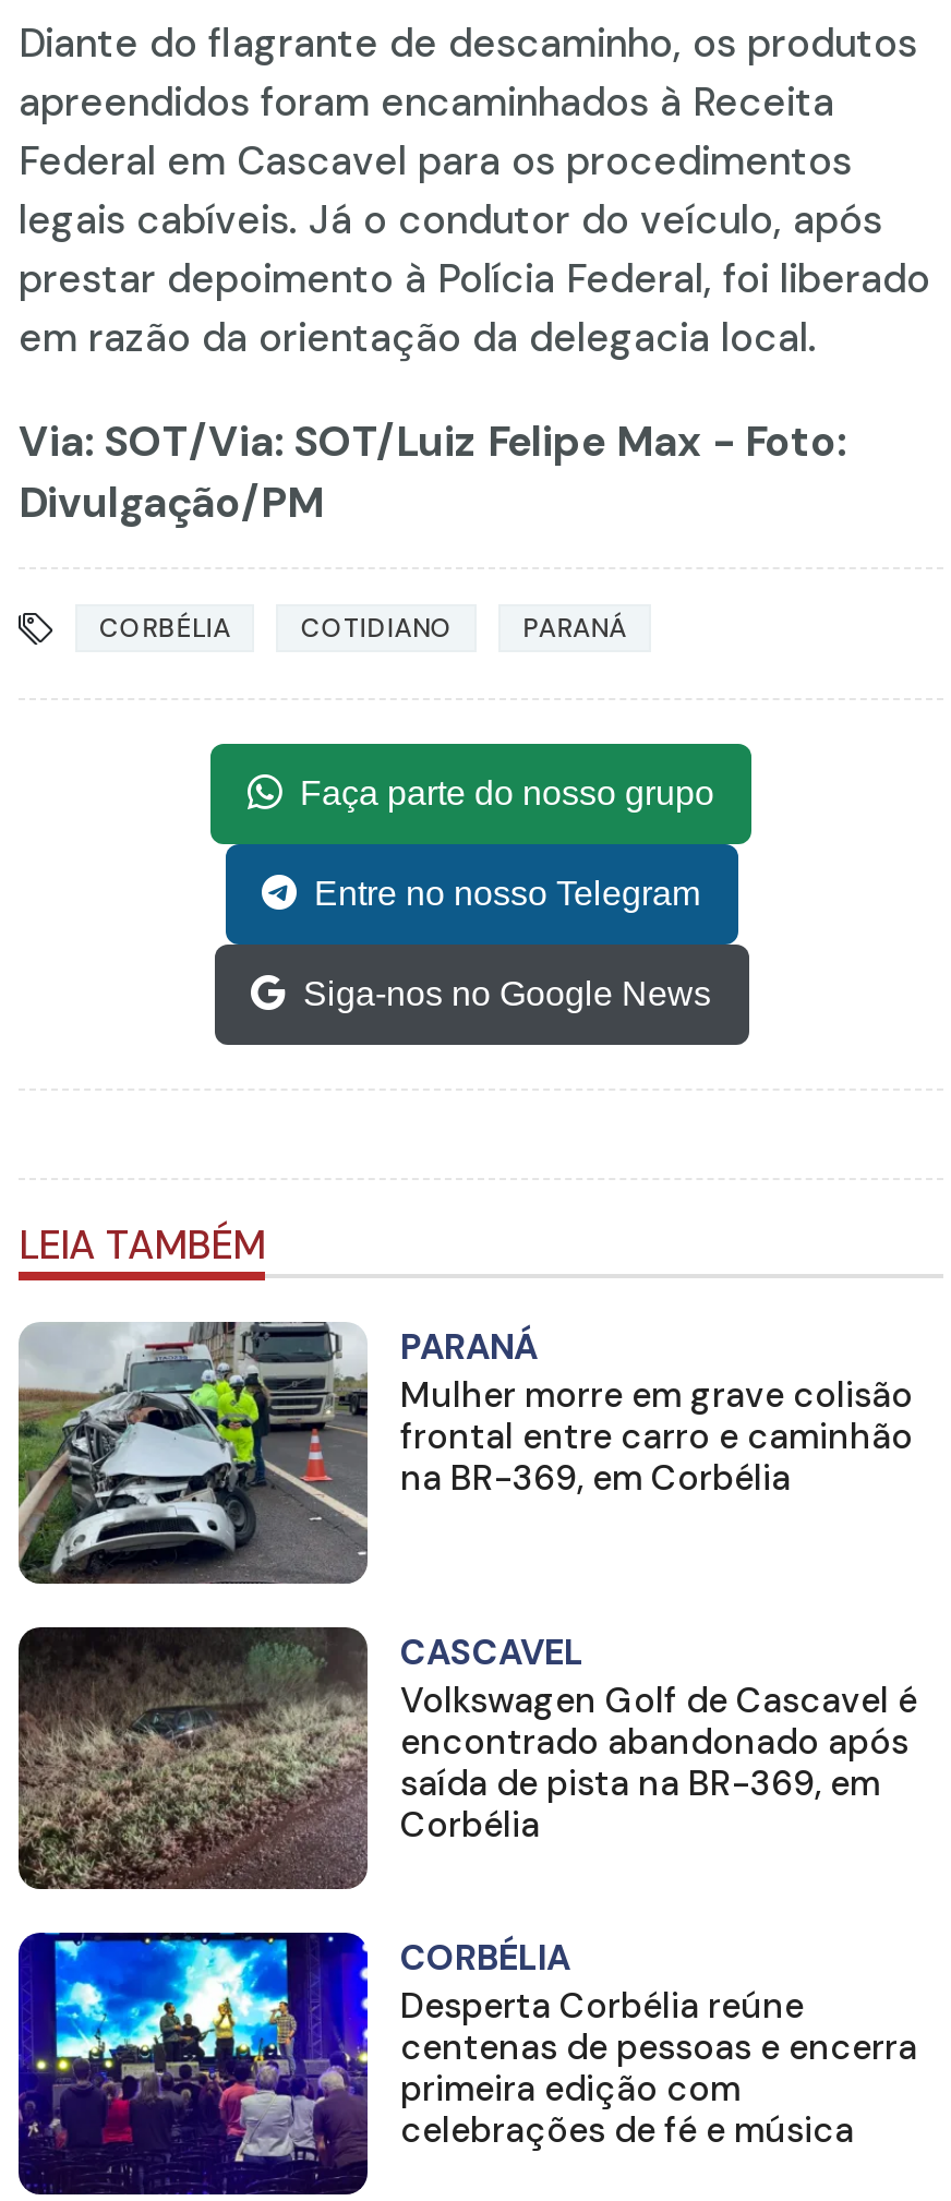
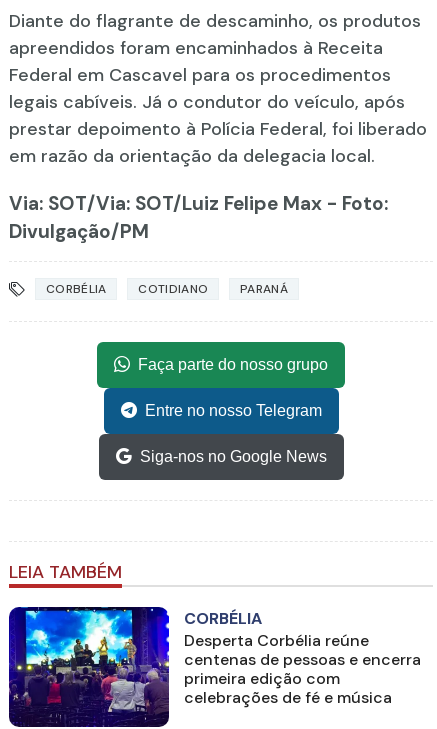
- [image]
- PARANÁ
- Mulher morre em grave colisão
- frontal entre carro e caminhão
- na BR-369, em Corbélia

- [image]
- CASCAVEL
- Volkswagen Golf de Cascavel é
- encontrado abandonado após
- saída de pista na BR-369, em
- Corbélia
